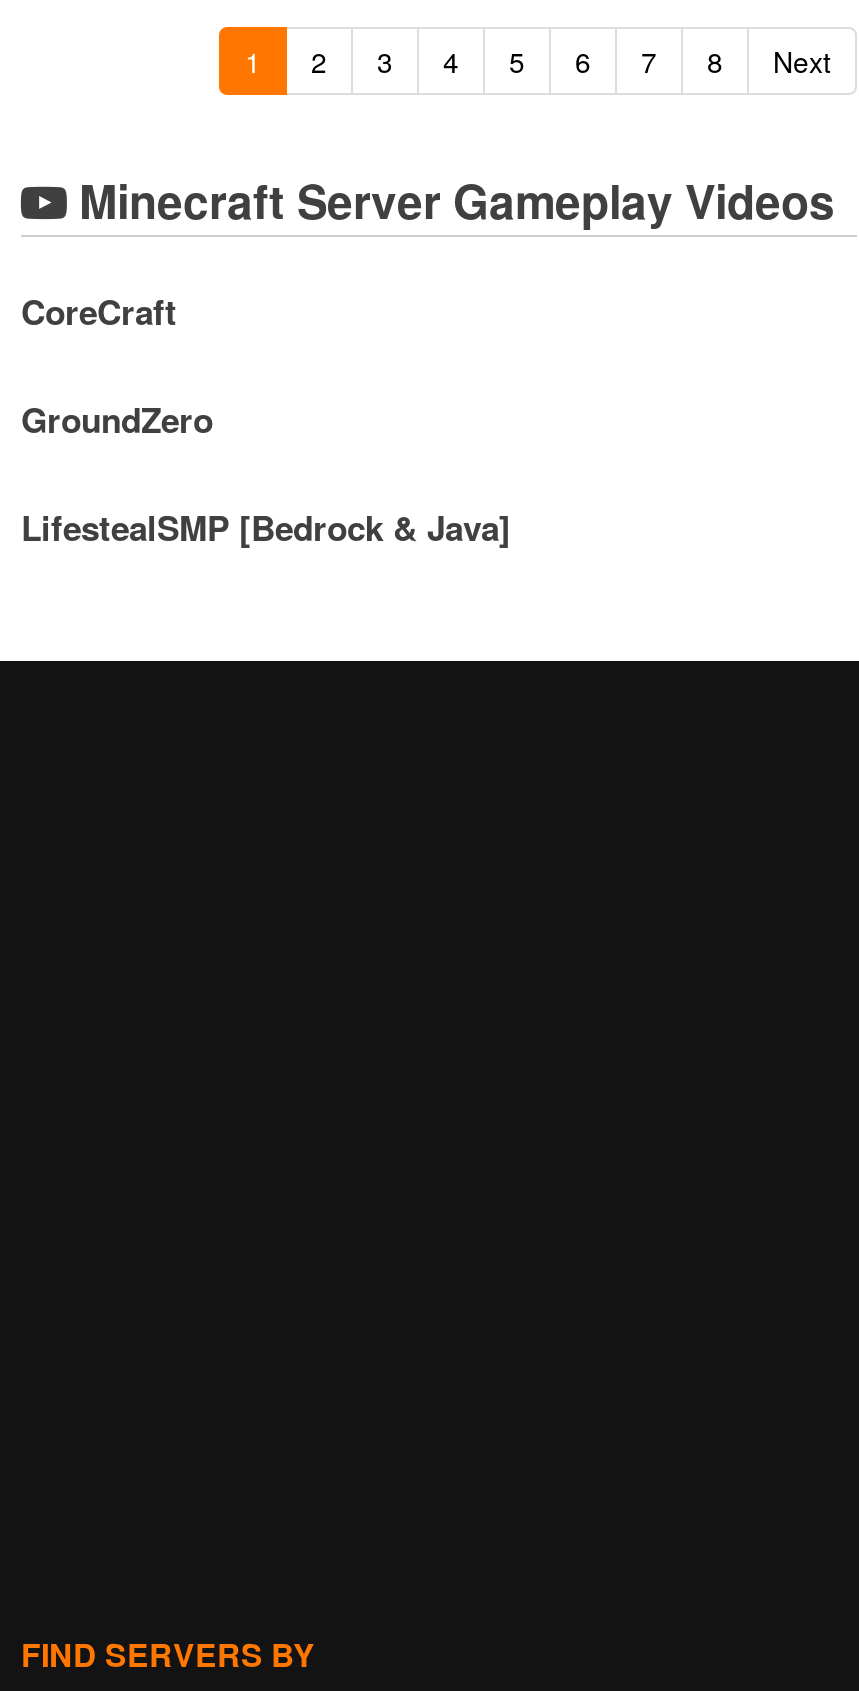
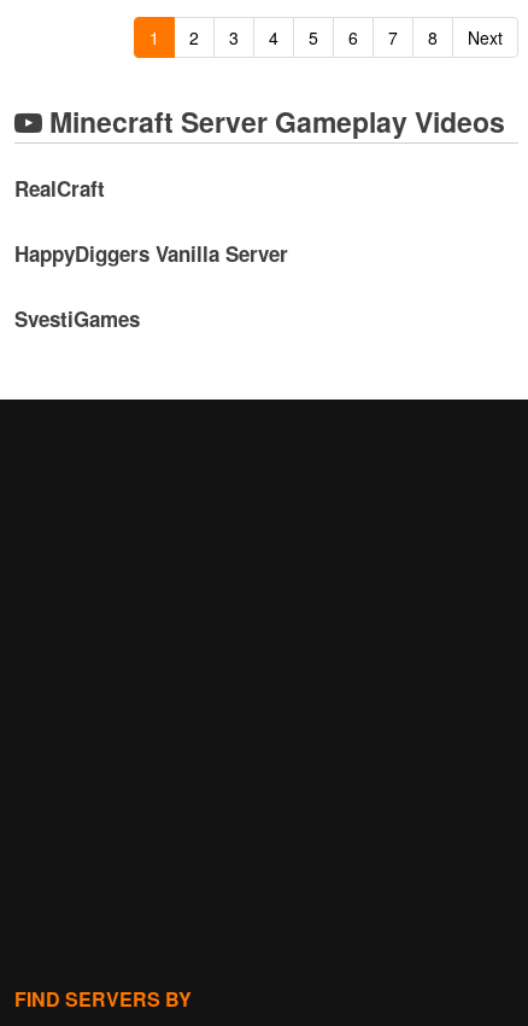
- CoreCraft
+ RealCraft

- GroundZero
+ HappyDiggers Vanilla Server

- LifestealSMP [Bedrock & Java]
+ SvestiGames
